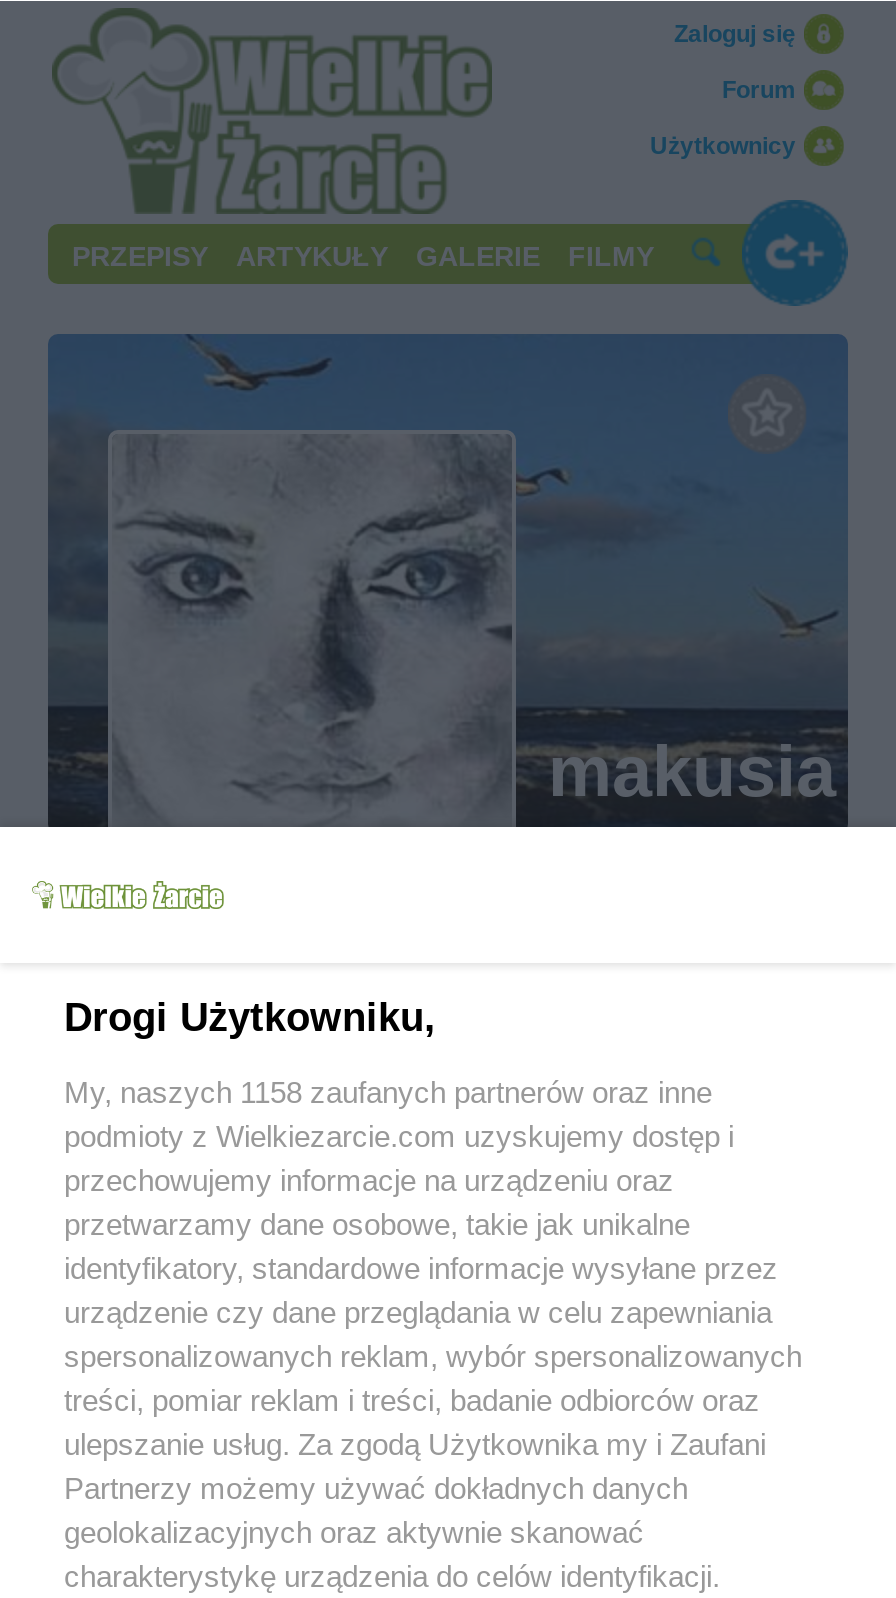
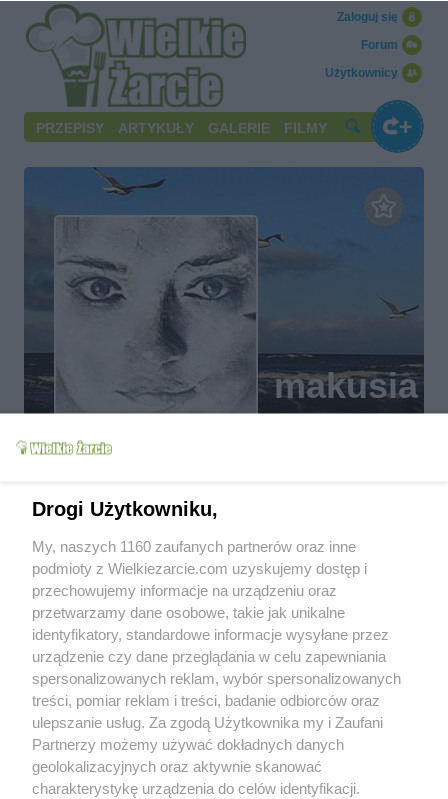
- My, naszych 1158 zaufanych partnerów oraz inne
+ My, naszych 1160 zaufanych partnerów oraz inne
